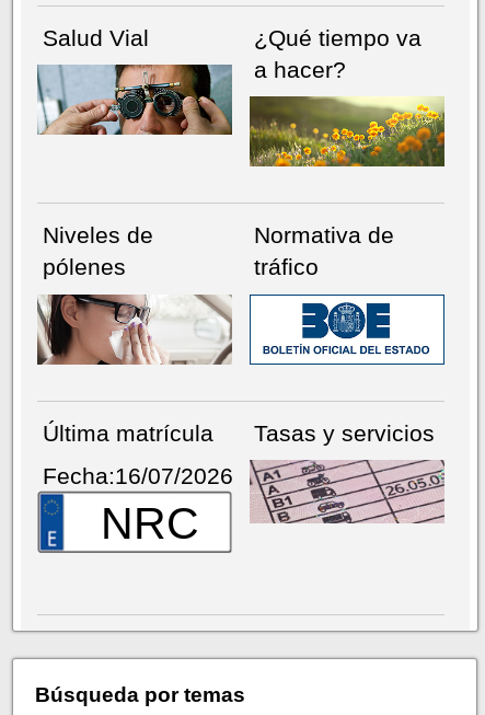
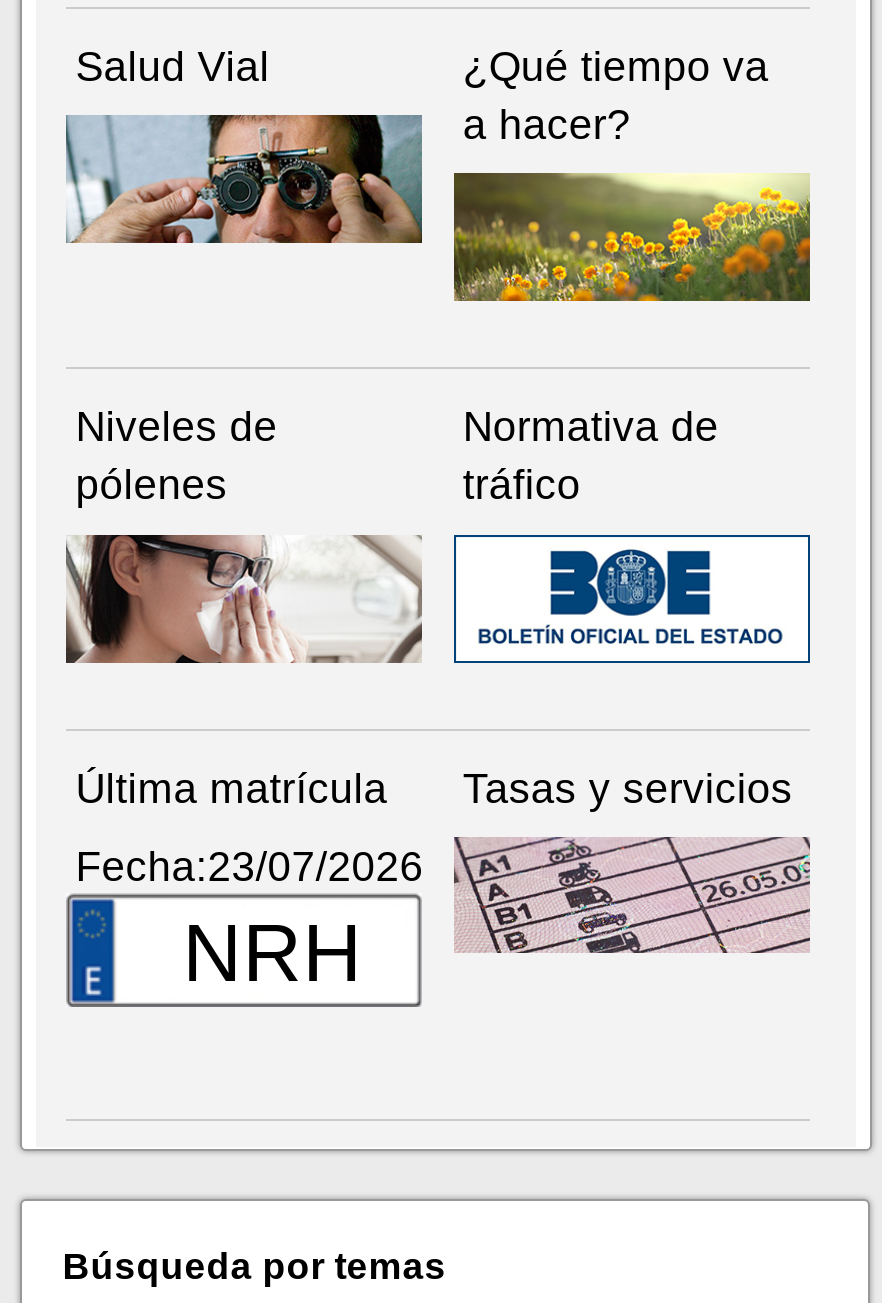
- Fecha:16/07/2026
- NRC
+ Fecha:23/07/2026
+ NRH
